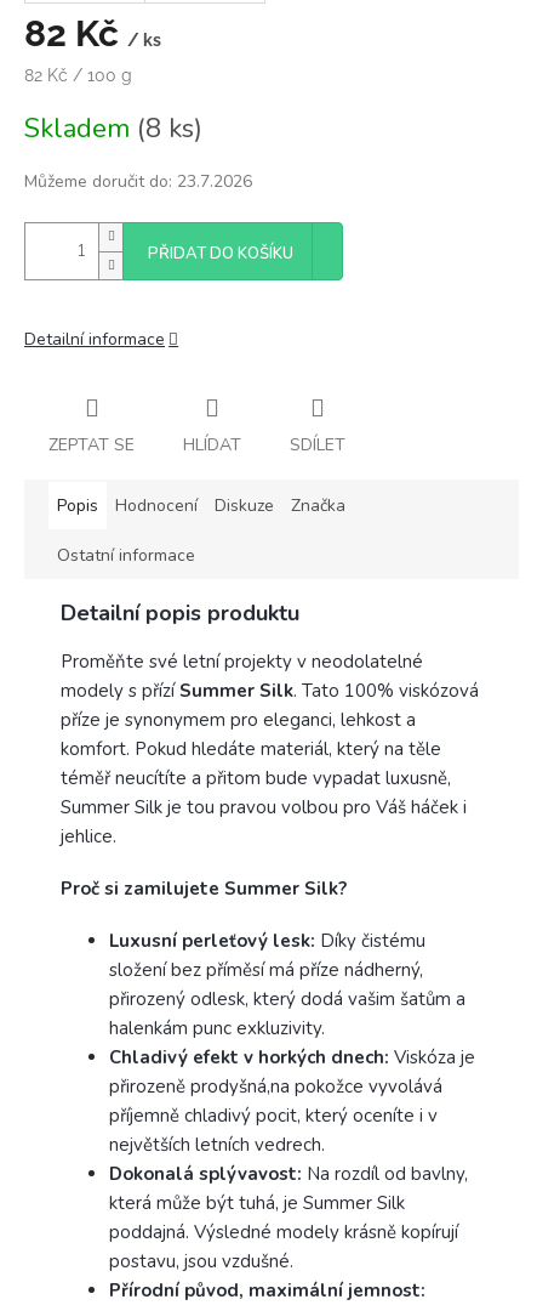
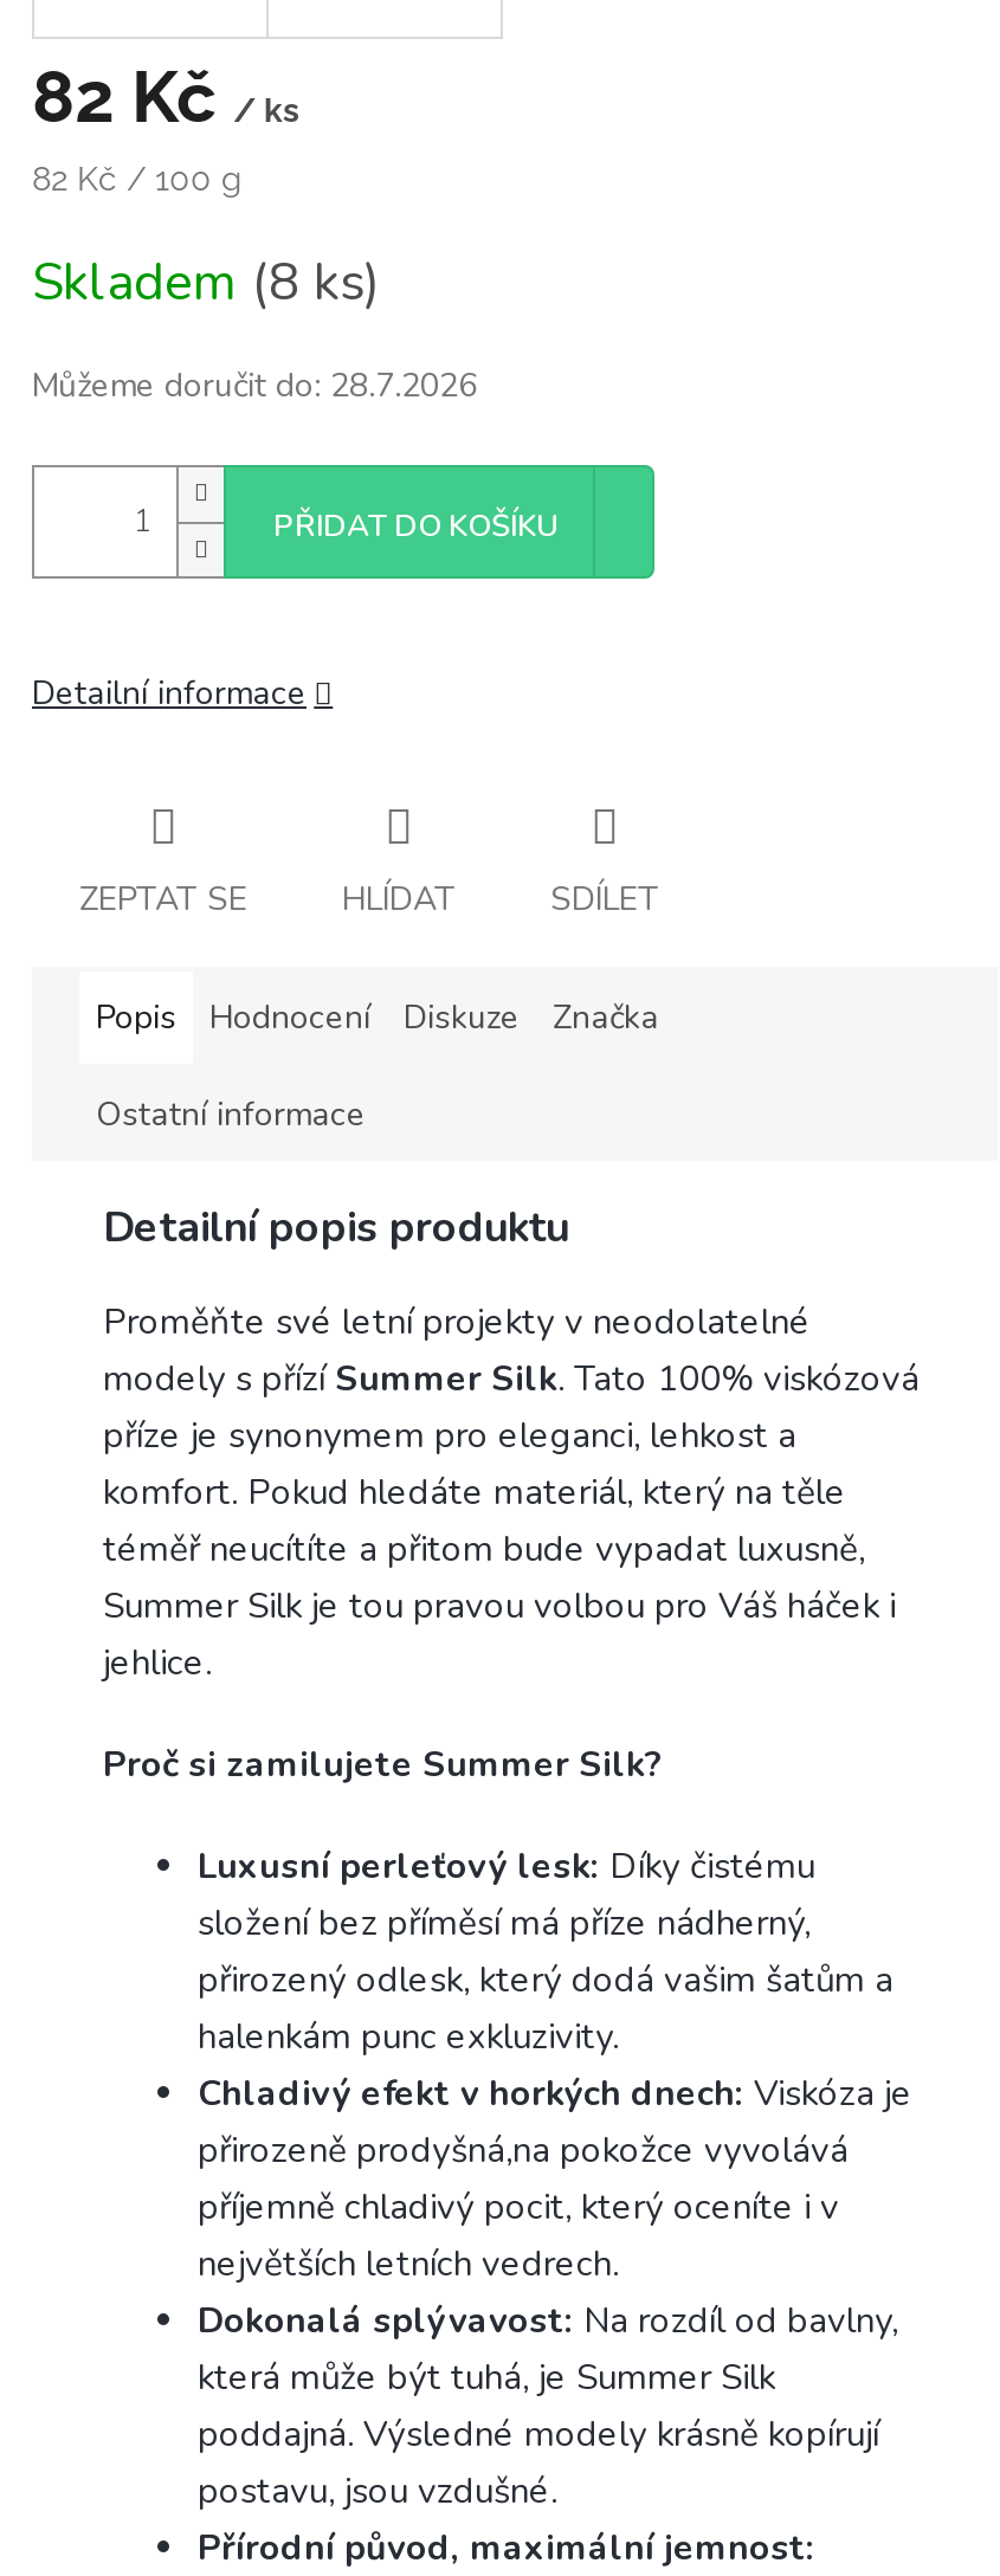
- Můžeme doručit do: 23.7.2026
+ Můžeme doručit do: 28.7.2026
